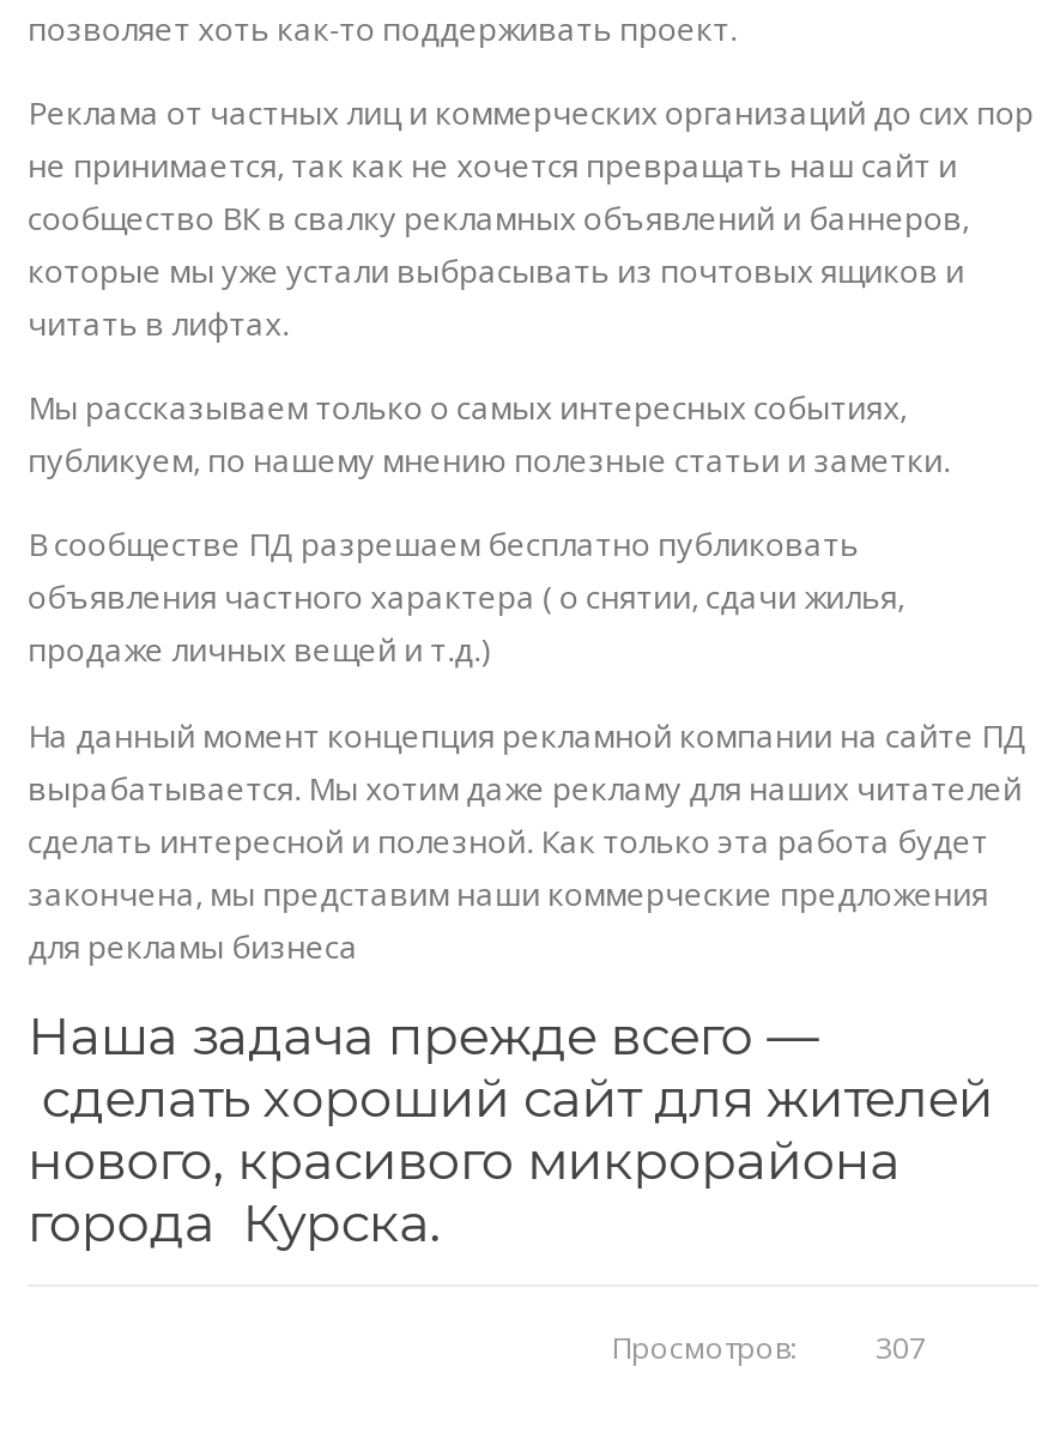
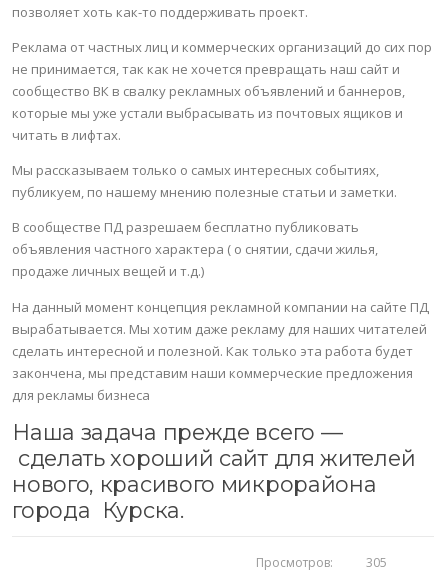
- Просмотров: 307
+ Просмотров: 305
